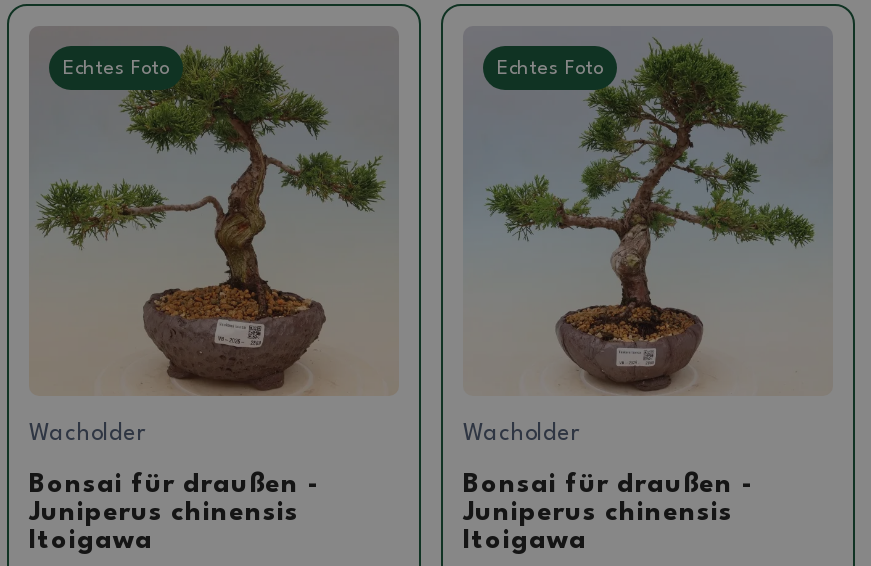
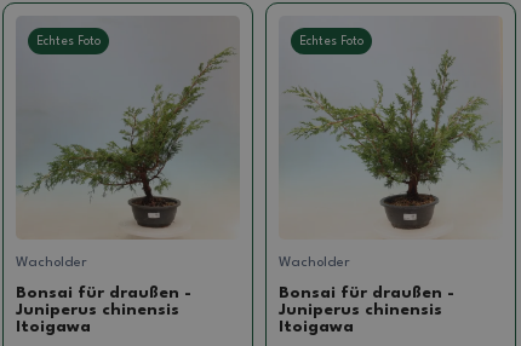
- [image]
+ [image]

- [image]
+ [image]
